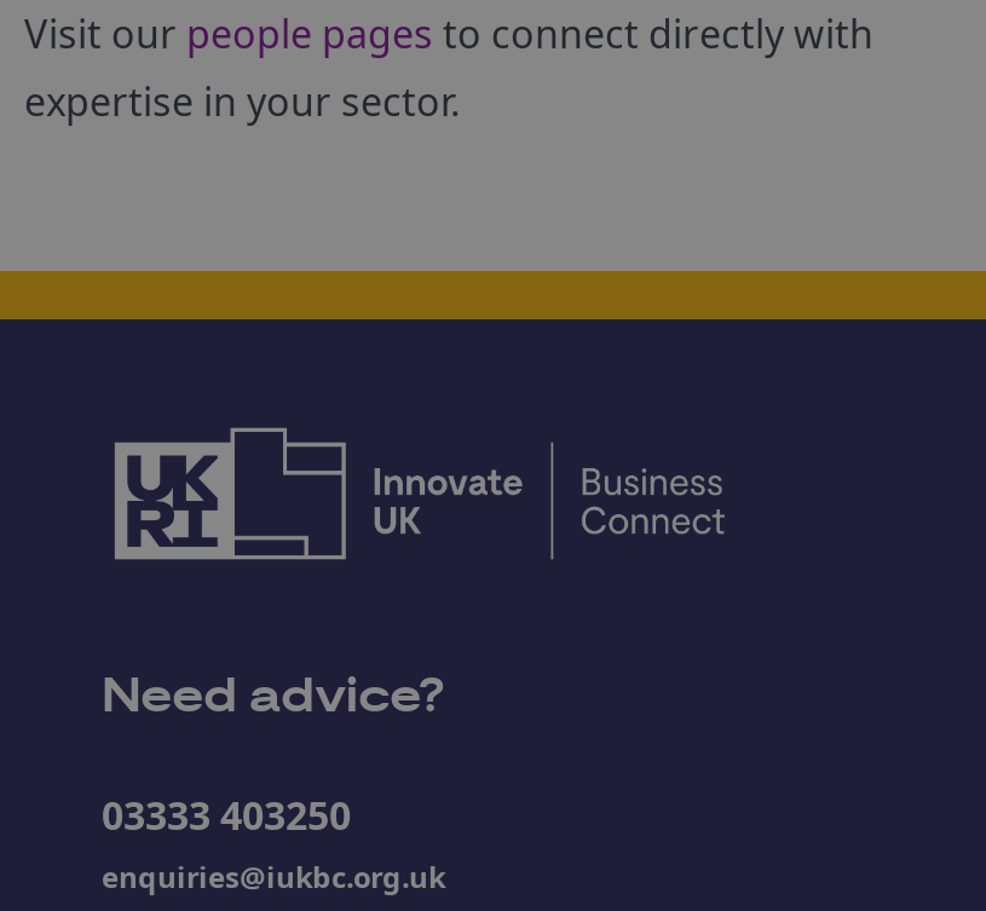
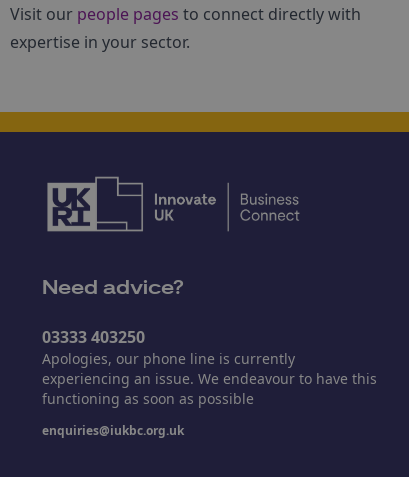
+ Apologies, our phone line is currently
+ experiencing an issue. We endeavour to have this
+ functioning as soon as possible
